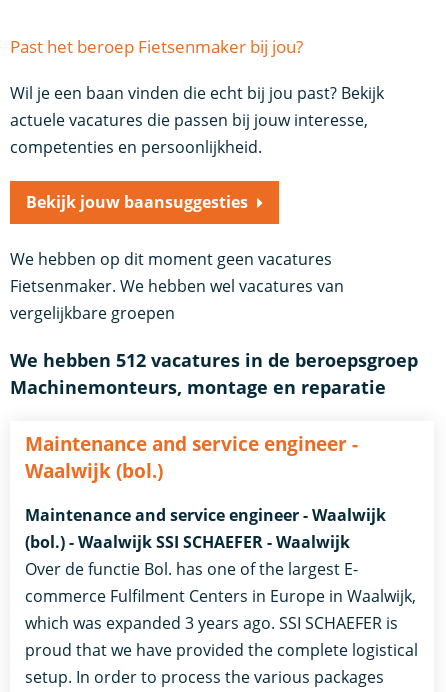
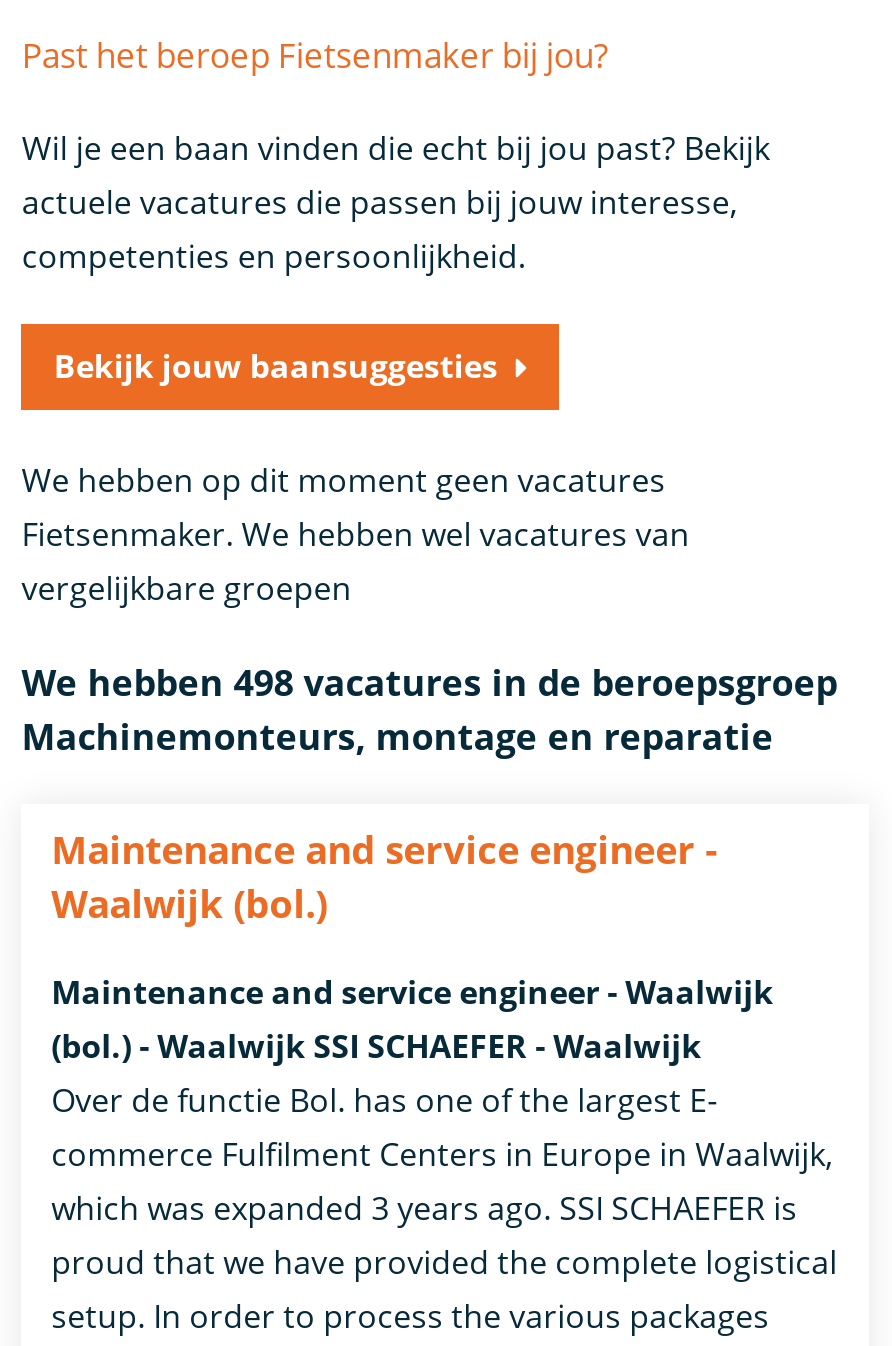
- We hebben 512 vacatures in de beroepsgroep
+ We hebben 498 vacatures in de beroepsgroep
